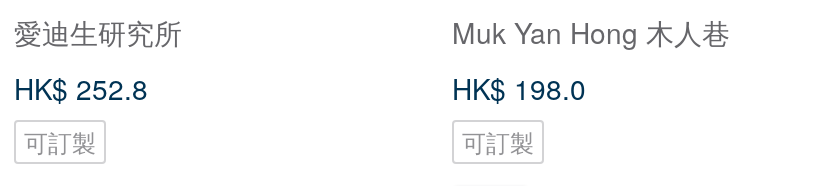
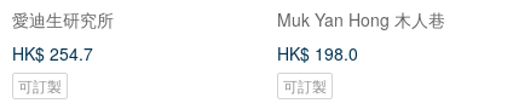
- HK$ 252.8
+ HK$ 254.7
